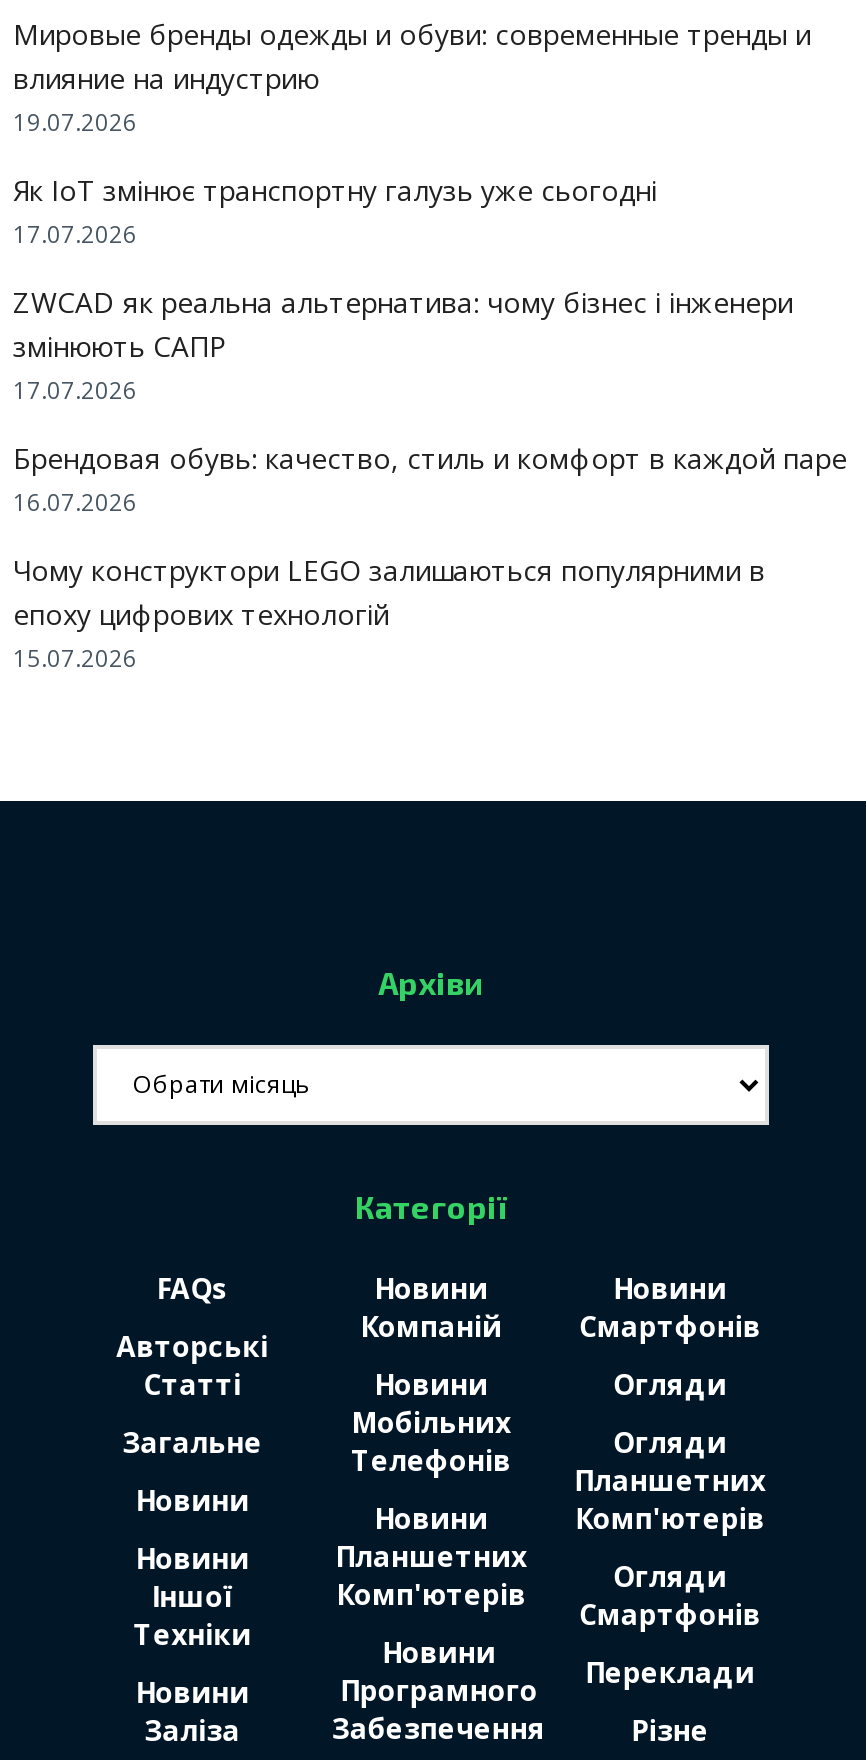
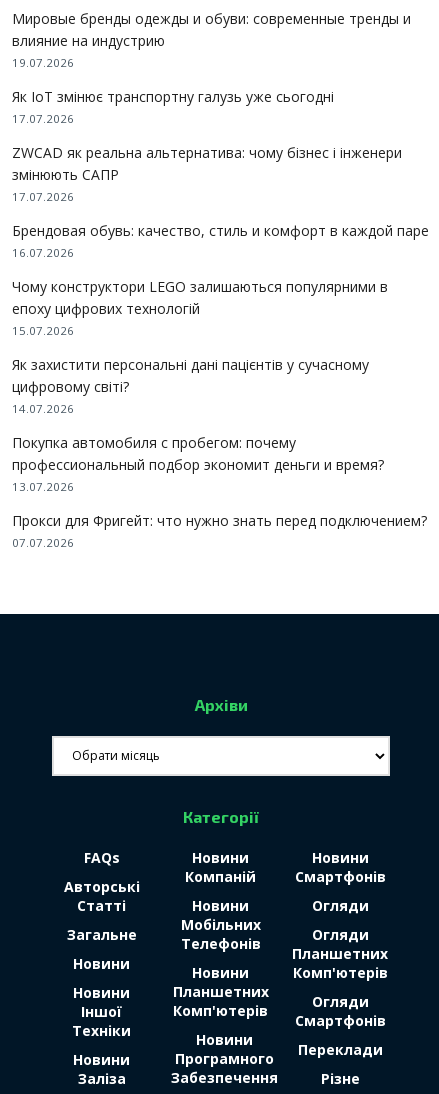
+ Як захистити персональні дані пацієнтів у сучасному
+ цифровому світі?
+ 14.07.2026
+ Покупка автомобиля с пробегом: почему
+ профессиональный подбор экономит деньги и время?
+ 13.07.2026
+ Прокси для Фригейт: что нужно знать перед подключением?
+ 07.07.2026
